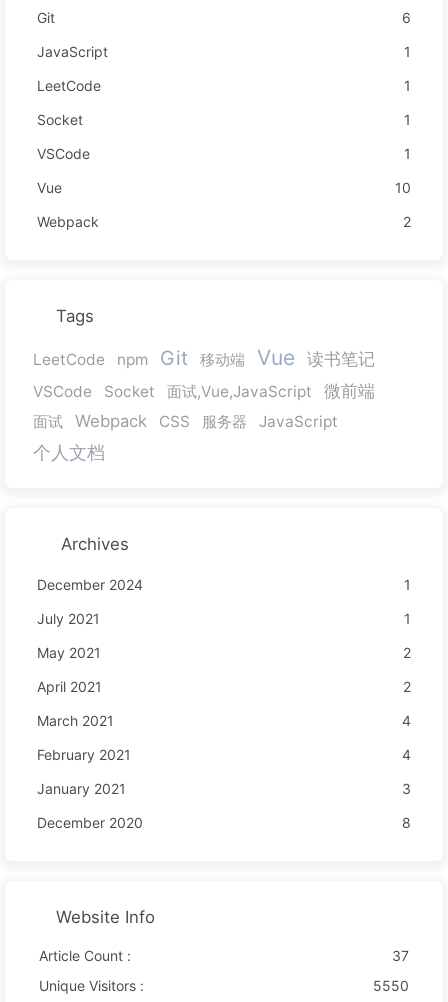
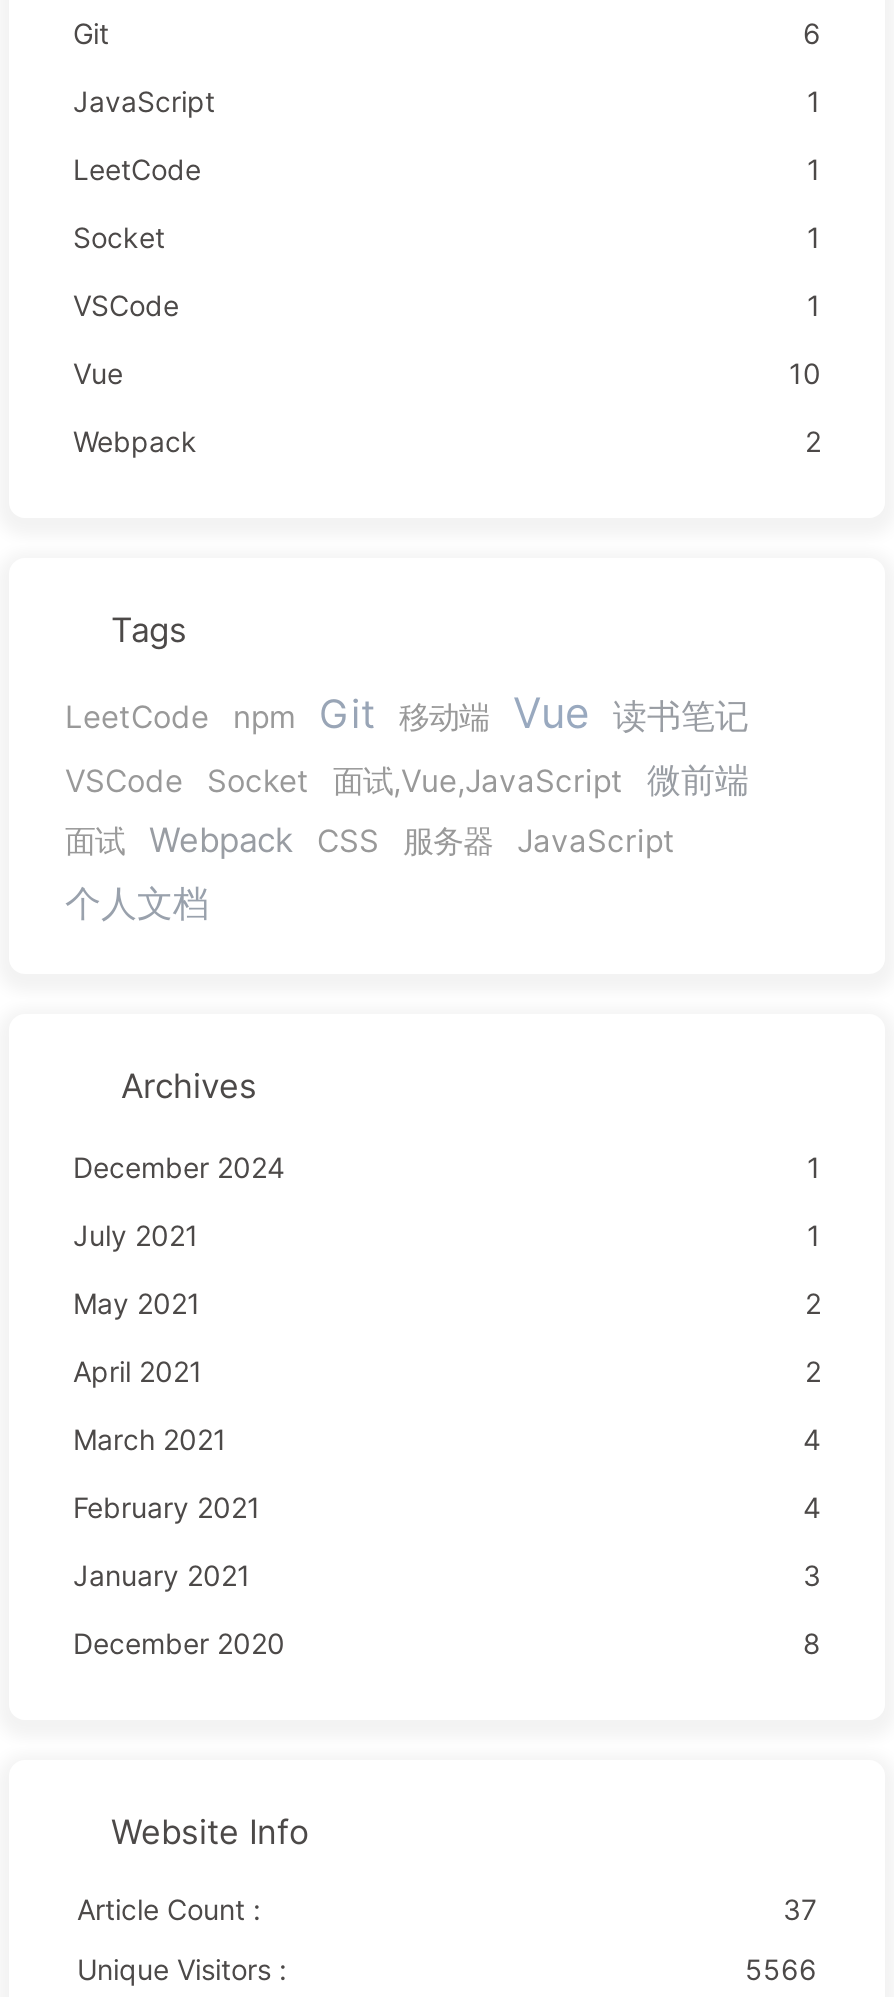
- 5550
+ 5566
